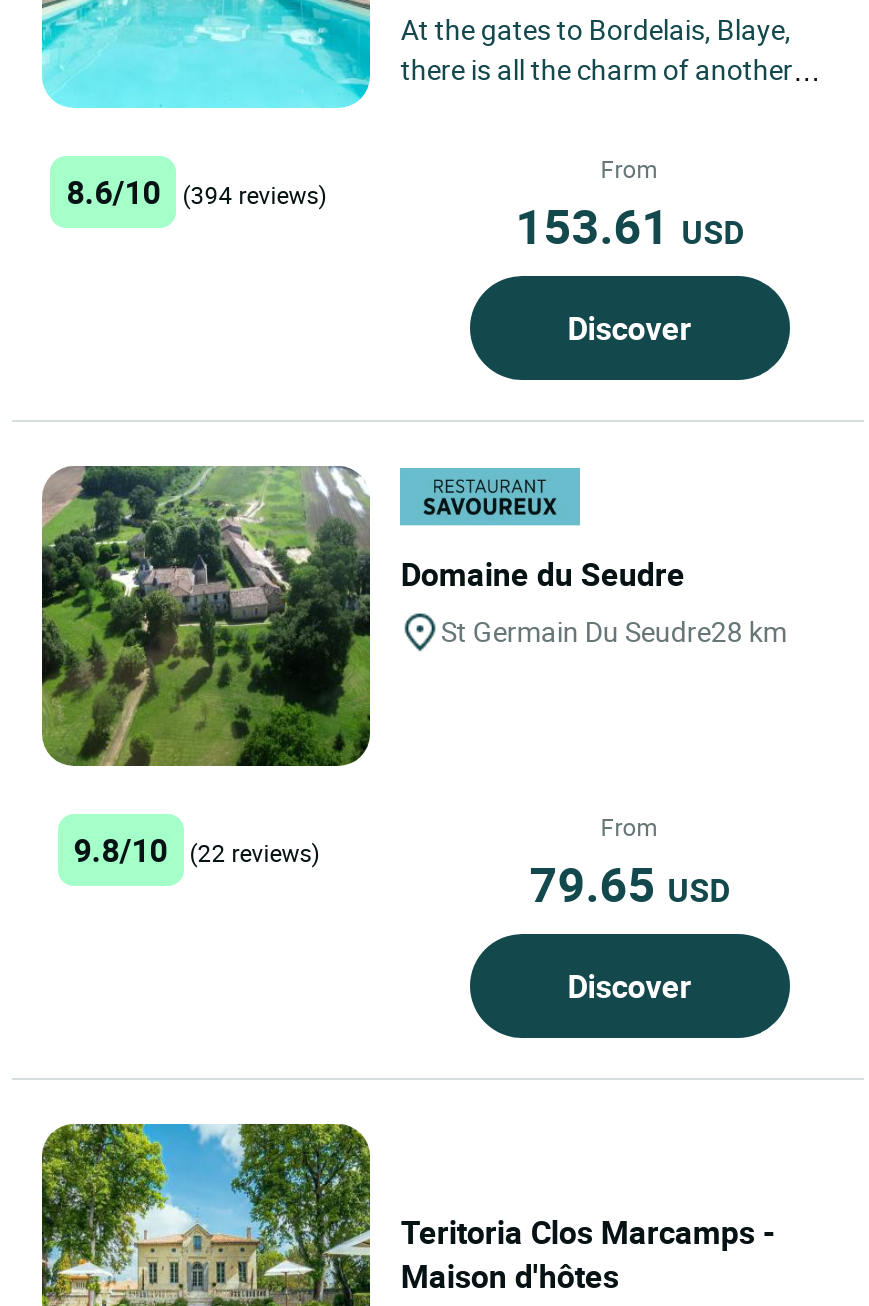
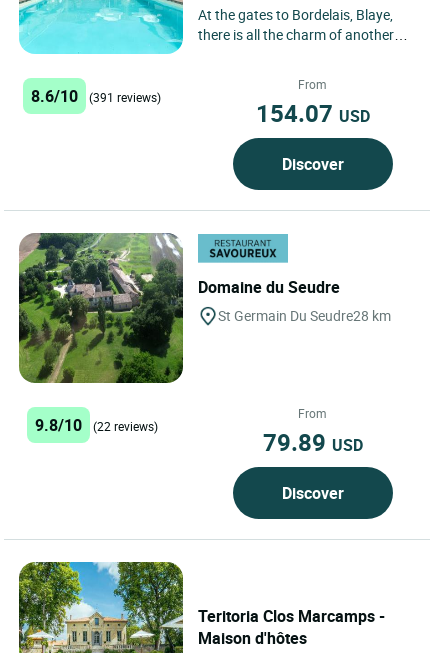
- 8.6/10 (394 reviews)
+ 8.6/10 (391 reviews)

- 153.61 USD
+ 154.07 USD

- 79.65 USD
+ 79.89 USD
